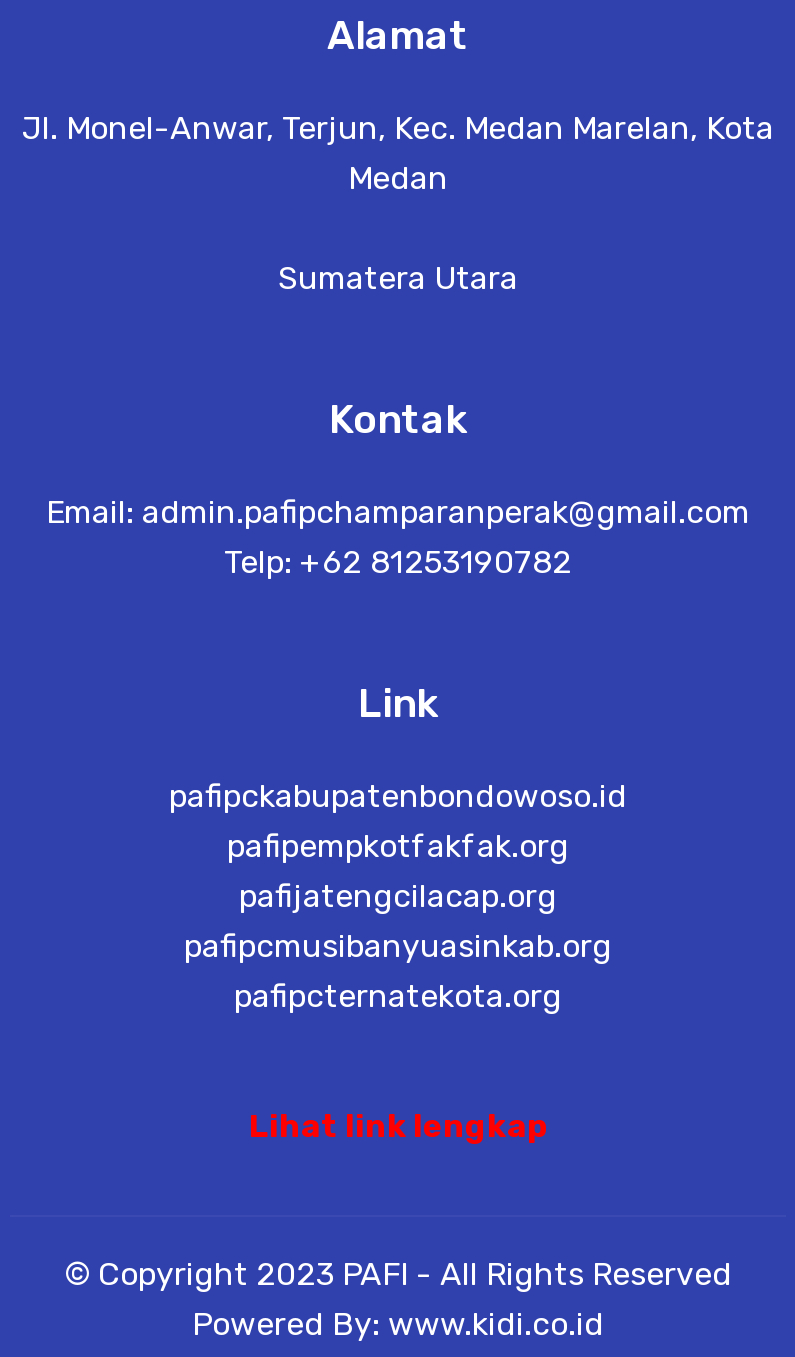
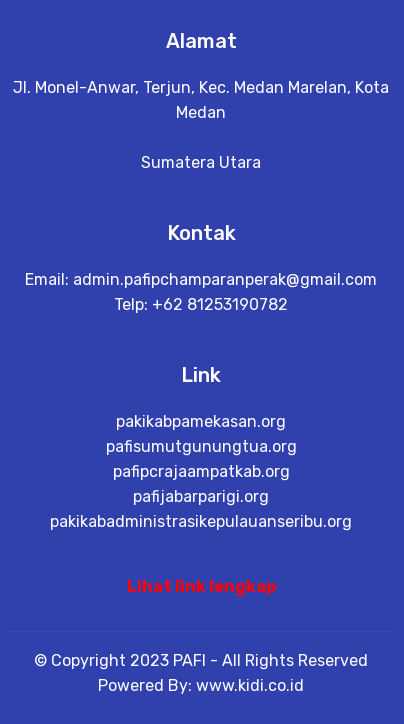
- pafipckabupatenbondowoso.id
- pafipempkotfakfak.org
- pafijatengcilacap.org
- pafipcmusibanyuasinkab.org
- pafipcternatekota.org
+ pakikabpamekasan.org
+ pafisumutgunungtua.org
+ pafipcrajaampatkab.org
+ pafijabarparigi.org
+ pakikabadministrasikepulauanseribu.org
